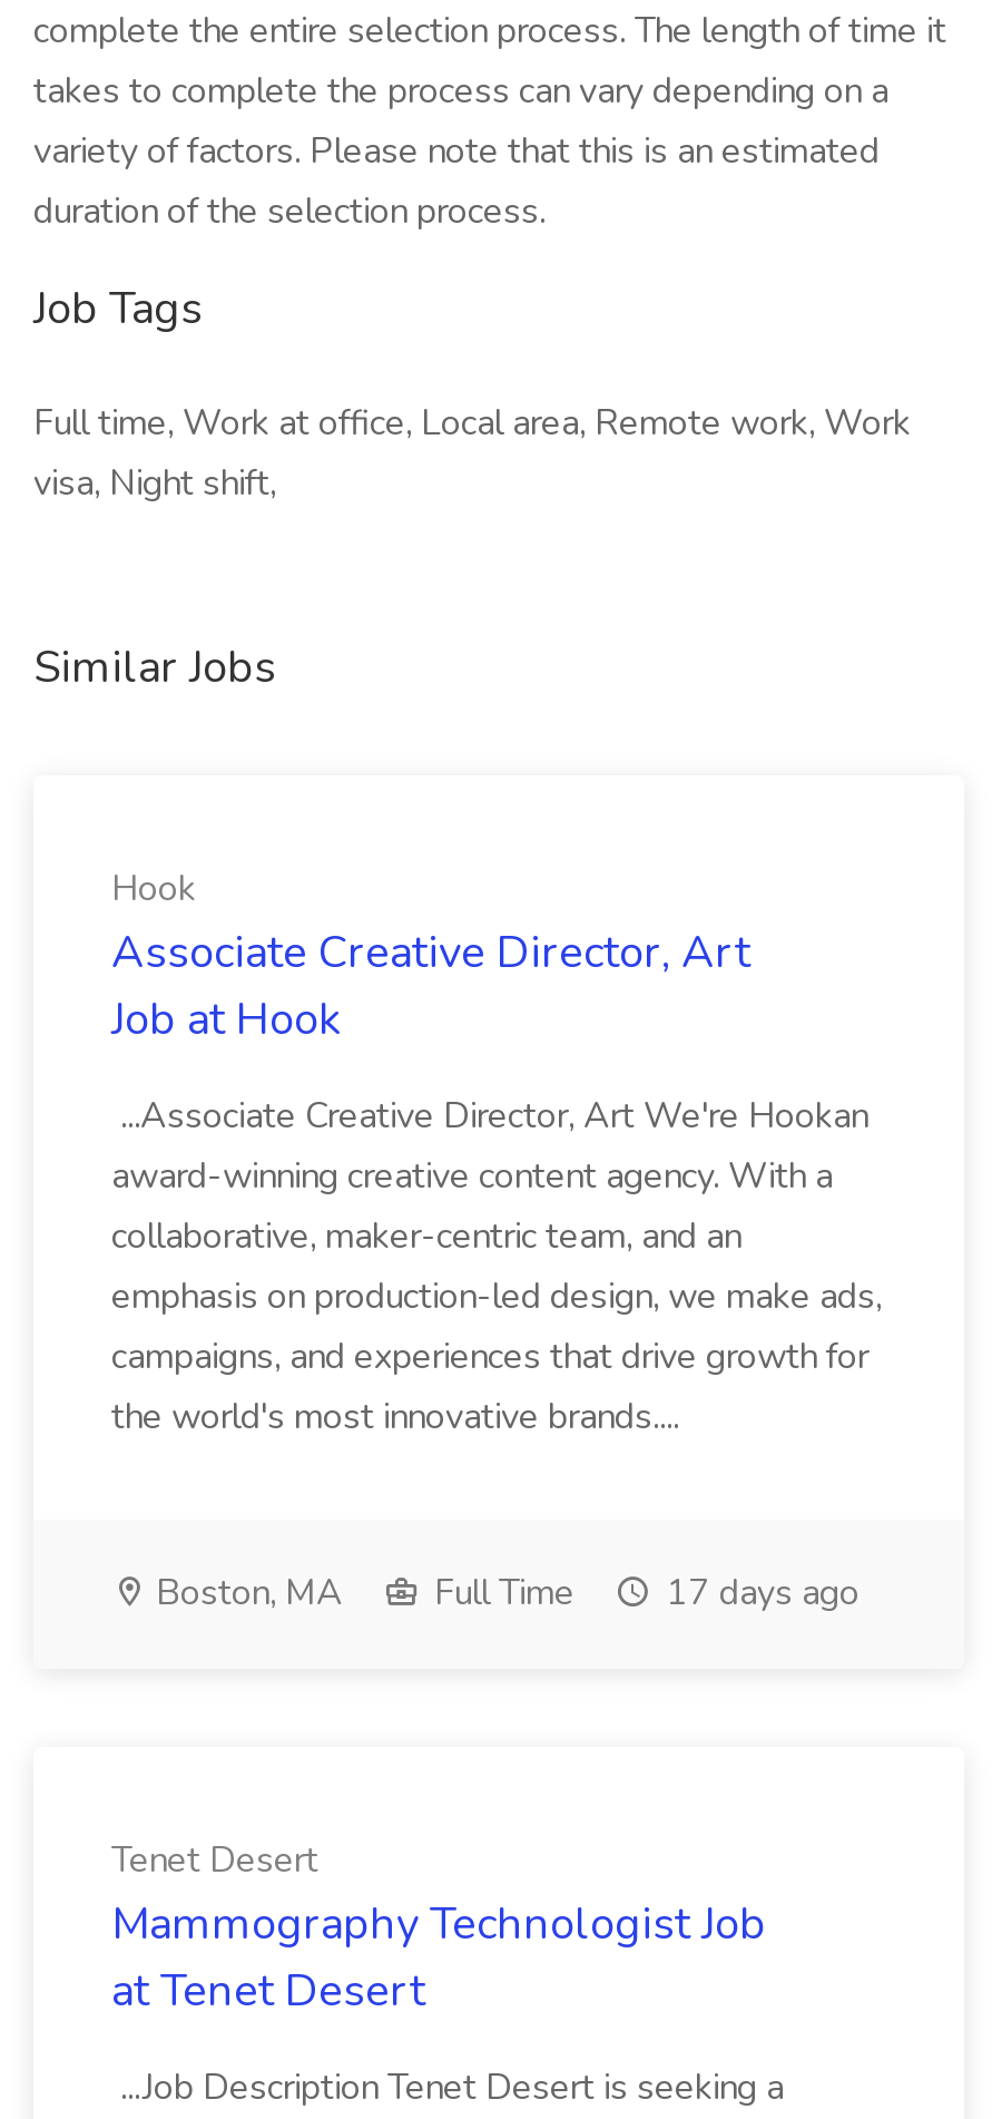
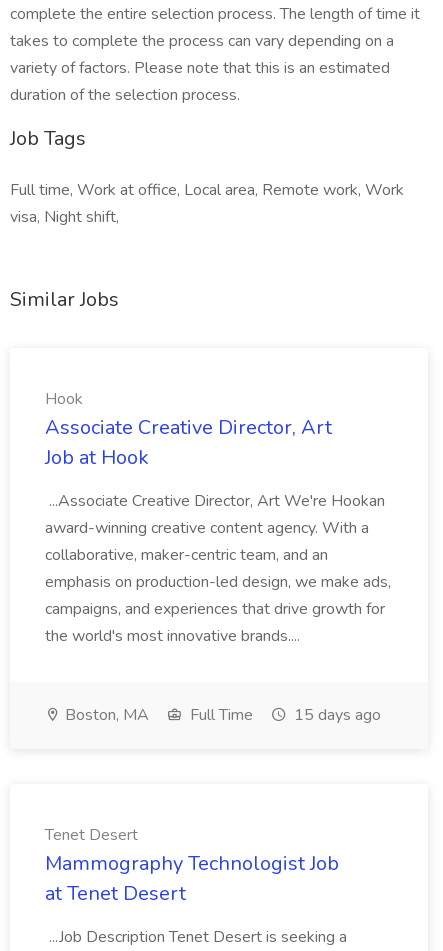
- Boston, MA Full Time 17 days ago
+ Boston, MA Full Time 15 days ago
